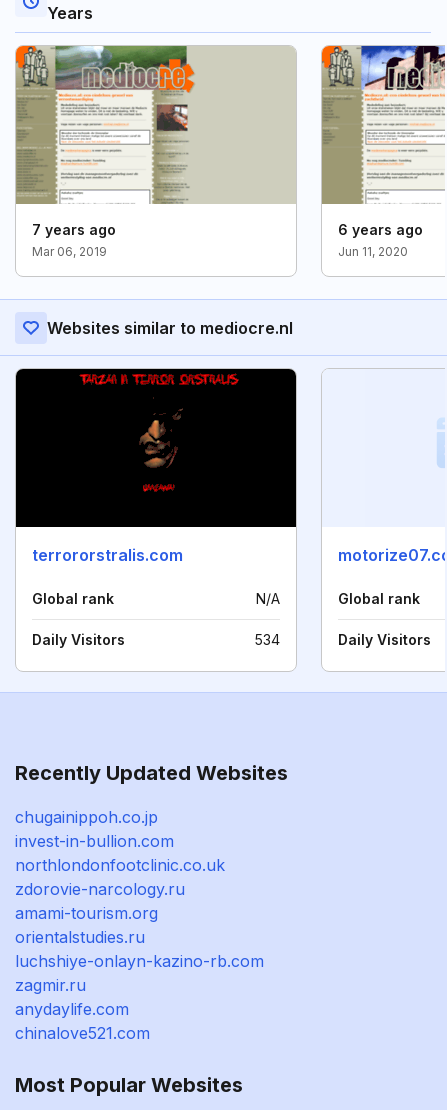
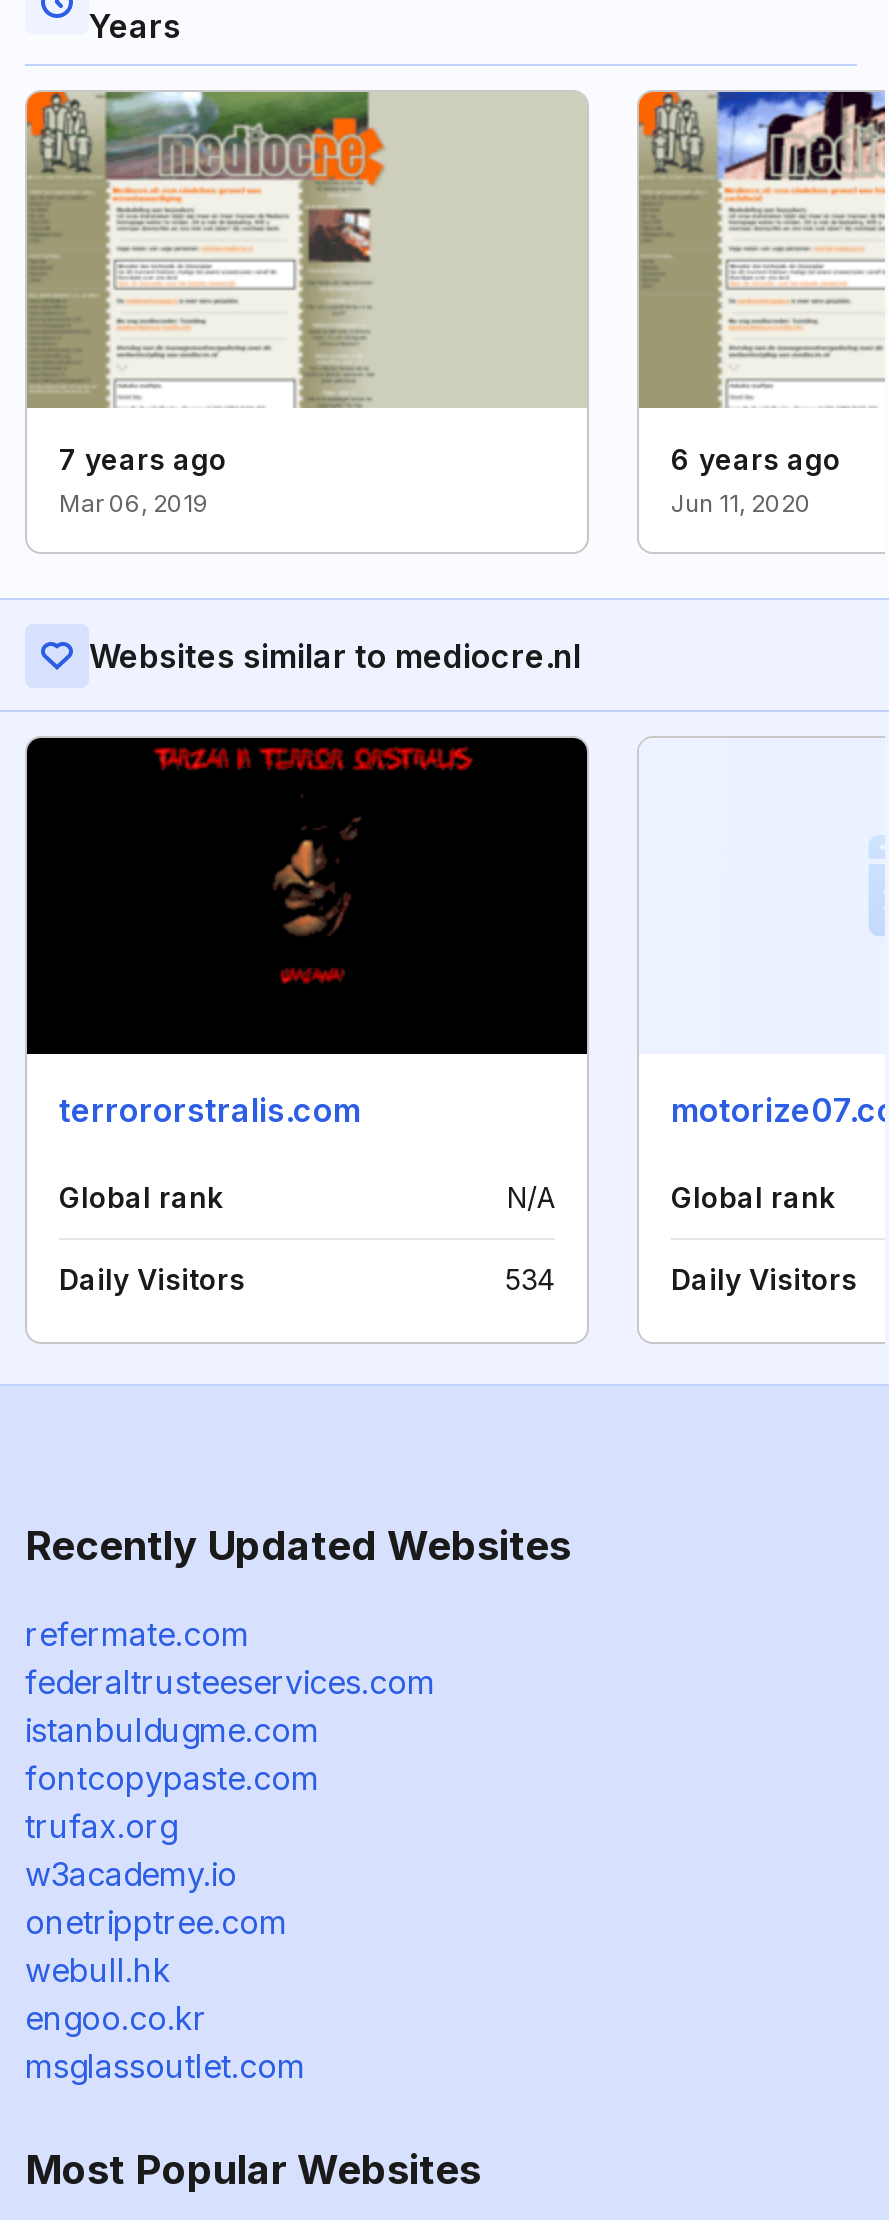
- chugainippoh.co.jp
- invest-in-bullion.com
- northlondonfootclinic.co.uk
- zdorovie-narcology.ru
- amami-tourism.org
- orientalstudies.ru
- luchshiye-onlayn-kazino-rb.com
- zagmir.ru
- anydaylife.com
- chinalove521.com
+ refermate.com
+ federaltrusteeservices.com
+ istanbuldugme.com
+ fontcopypaste.com
+ trufax.org
+ w3academy.io
+ onetripptree.com
+ webull.hk
+ engoo.co.kr
+ msglassoutlet.com
